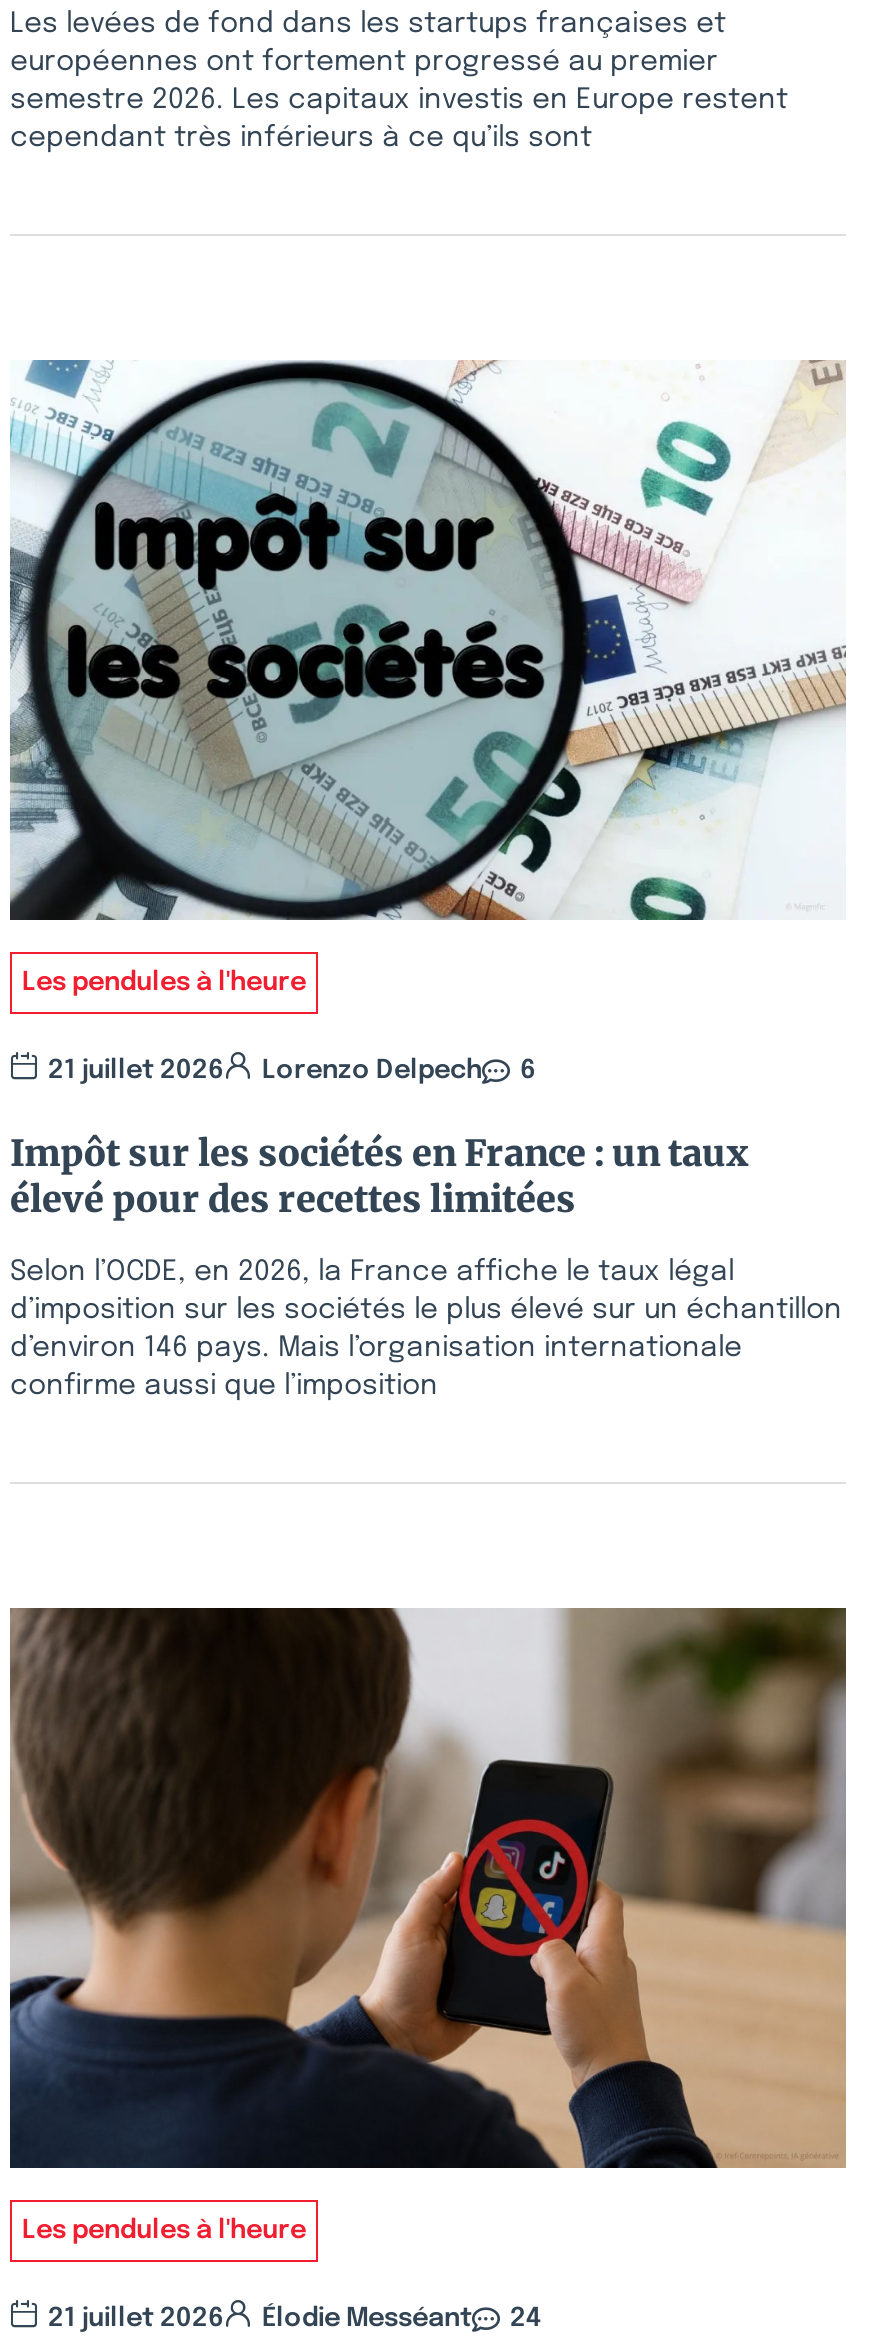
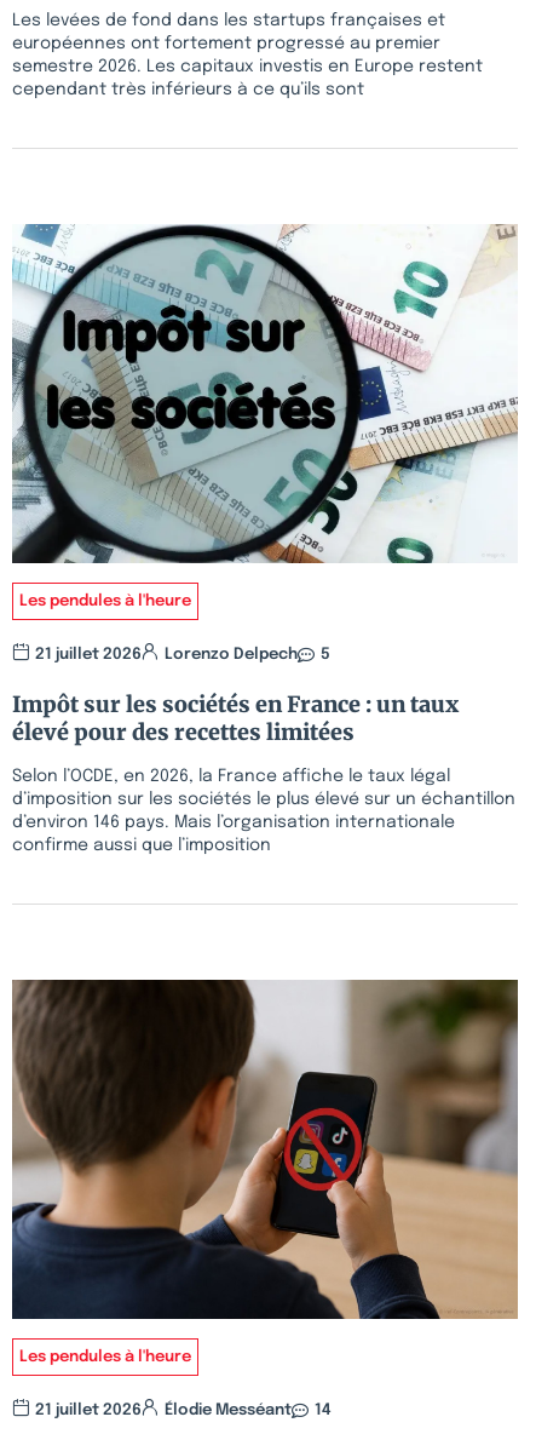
- 21 juillet 2026 Lorenzo Delpech 6
+ 21 juillet 2026 Lorenzo Delpech 5

- 21 juillet 2026 Élodie Messéant 24
+ 21 juillet 2026 Élodie Messéant 14
